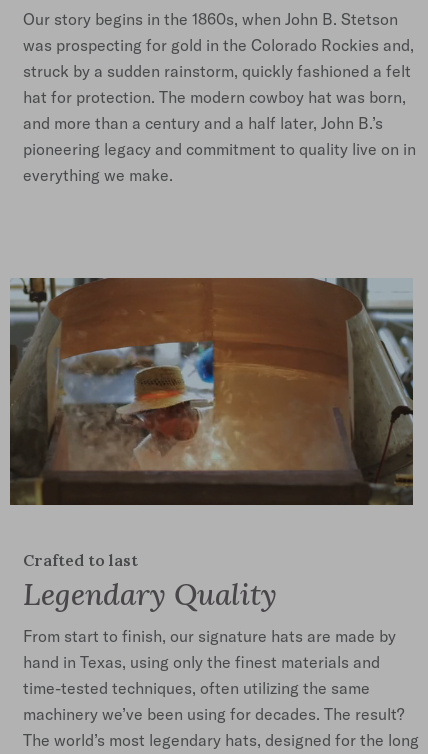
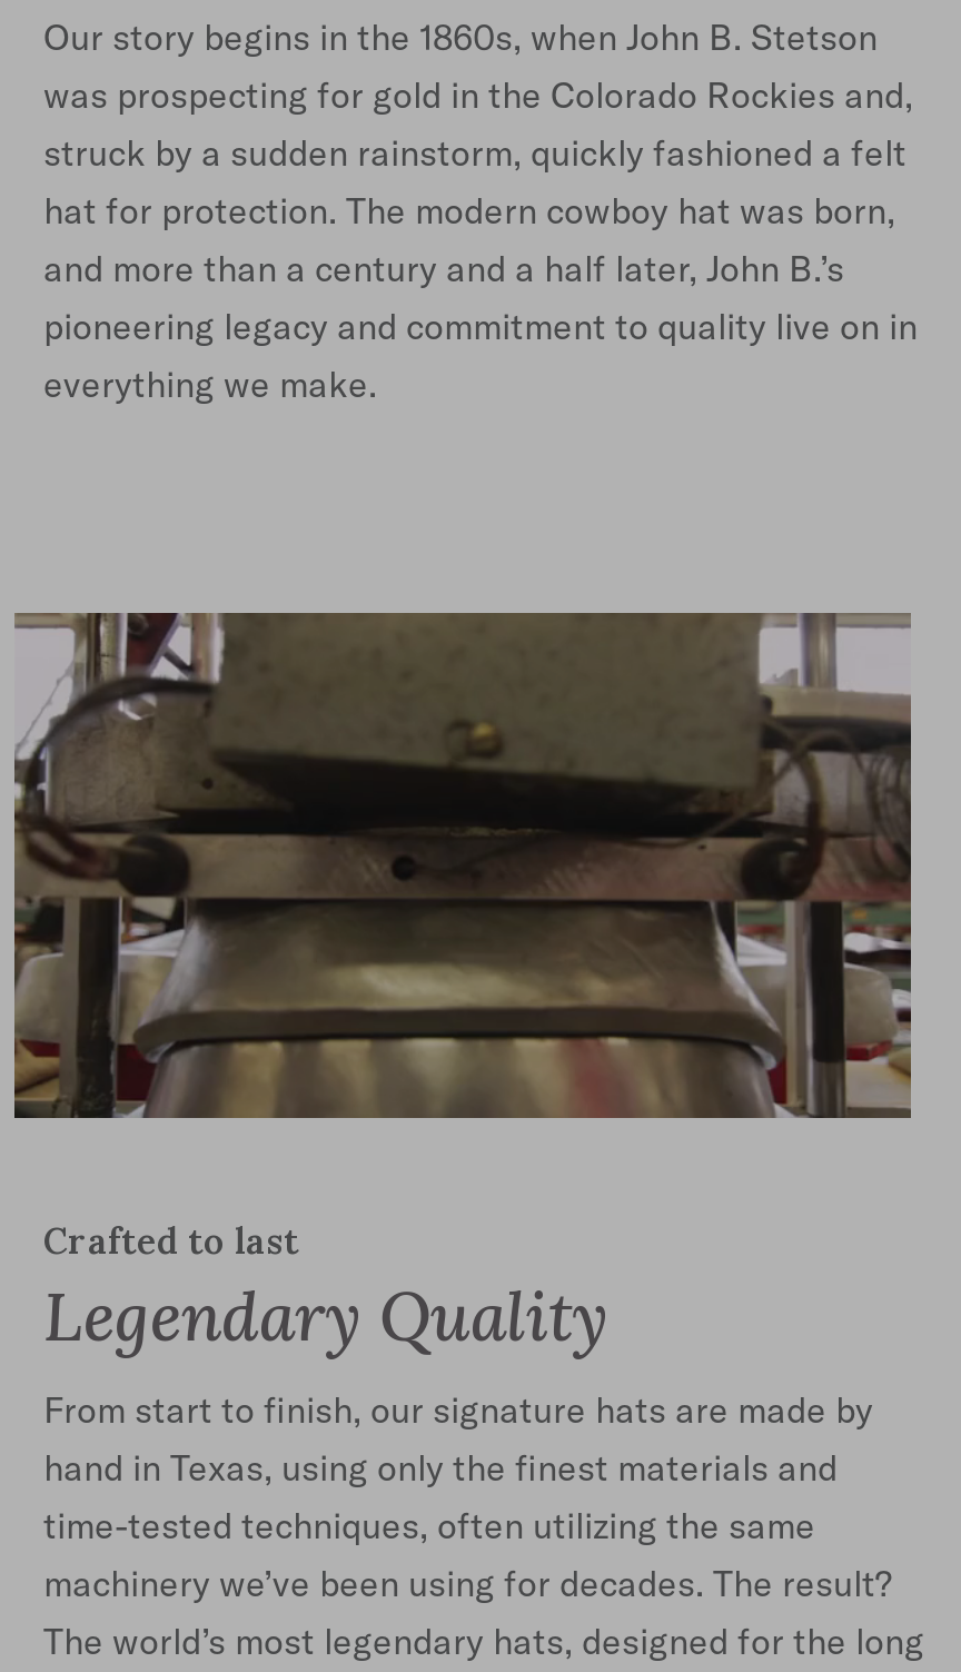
- [image]
+ [image]
